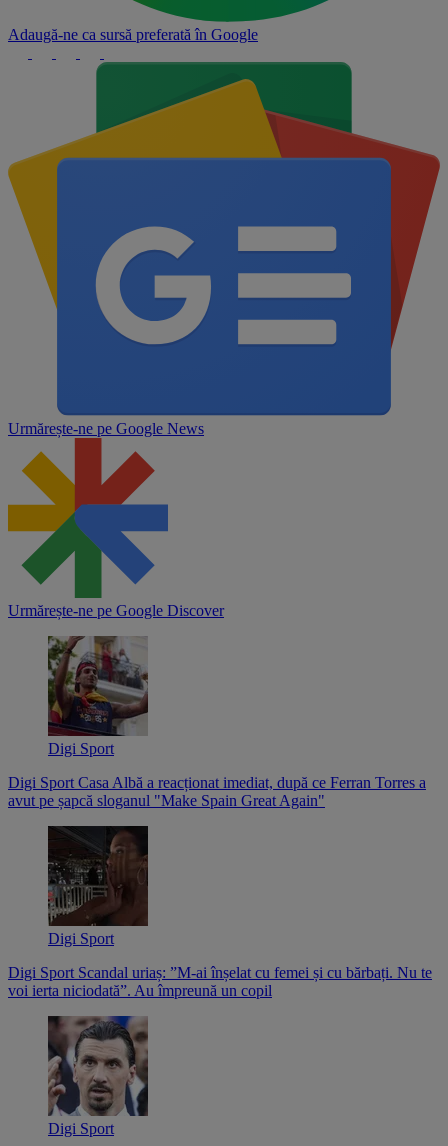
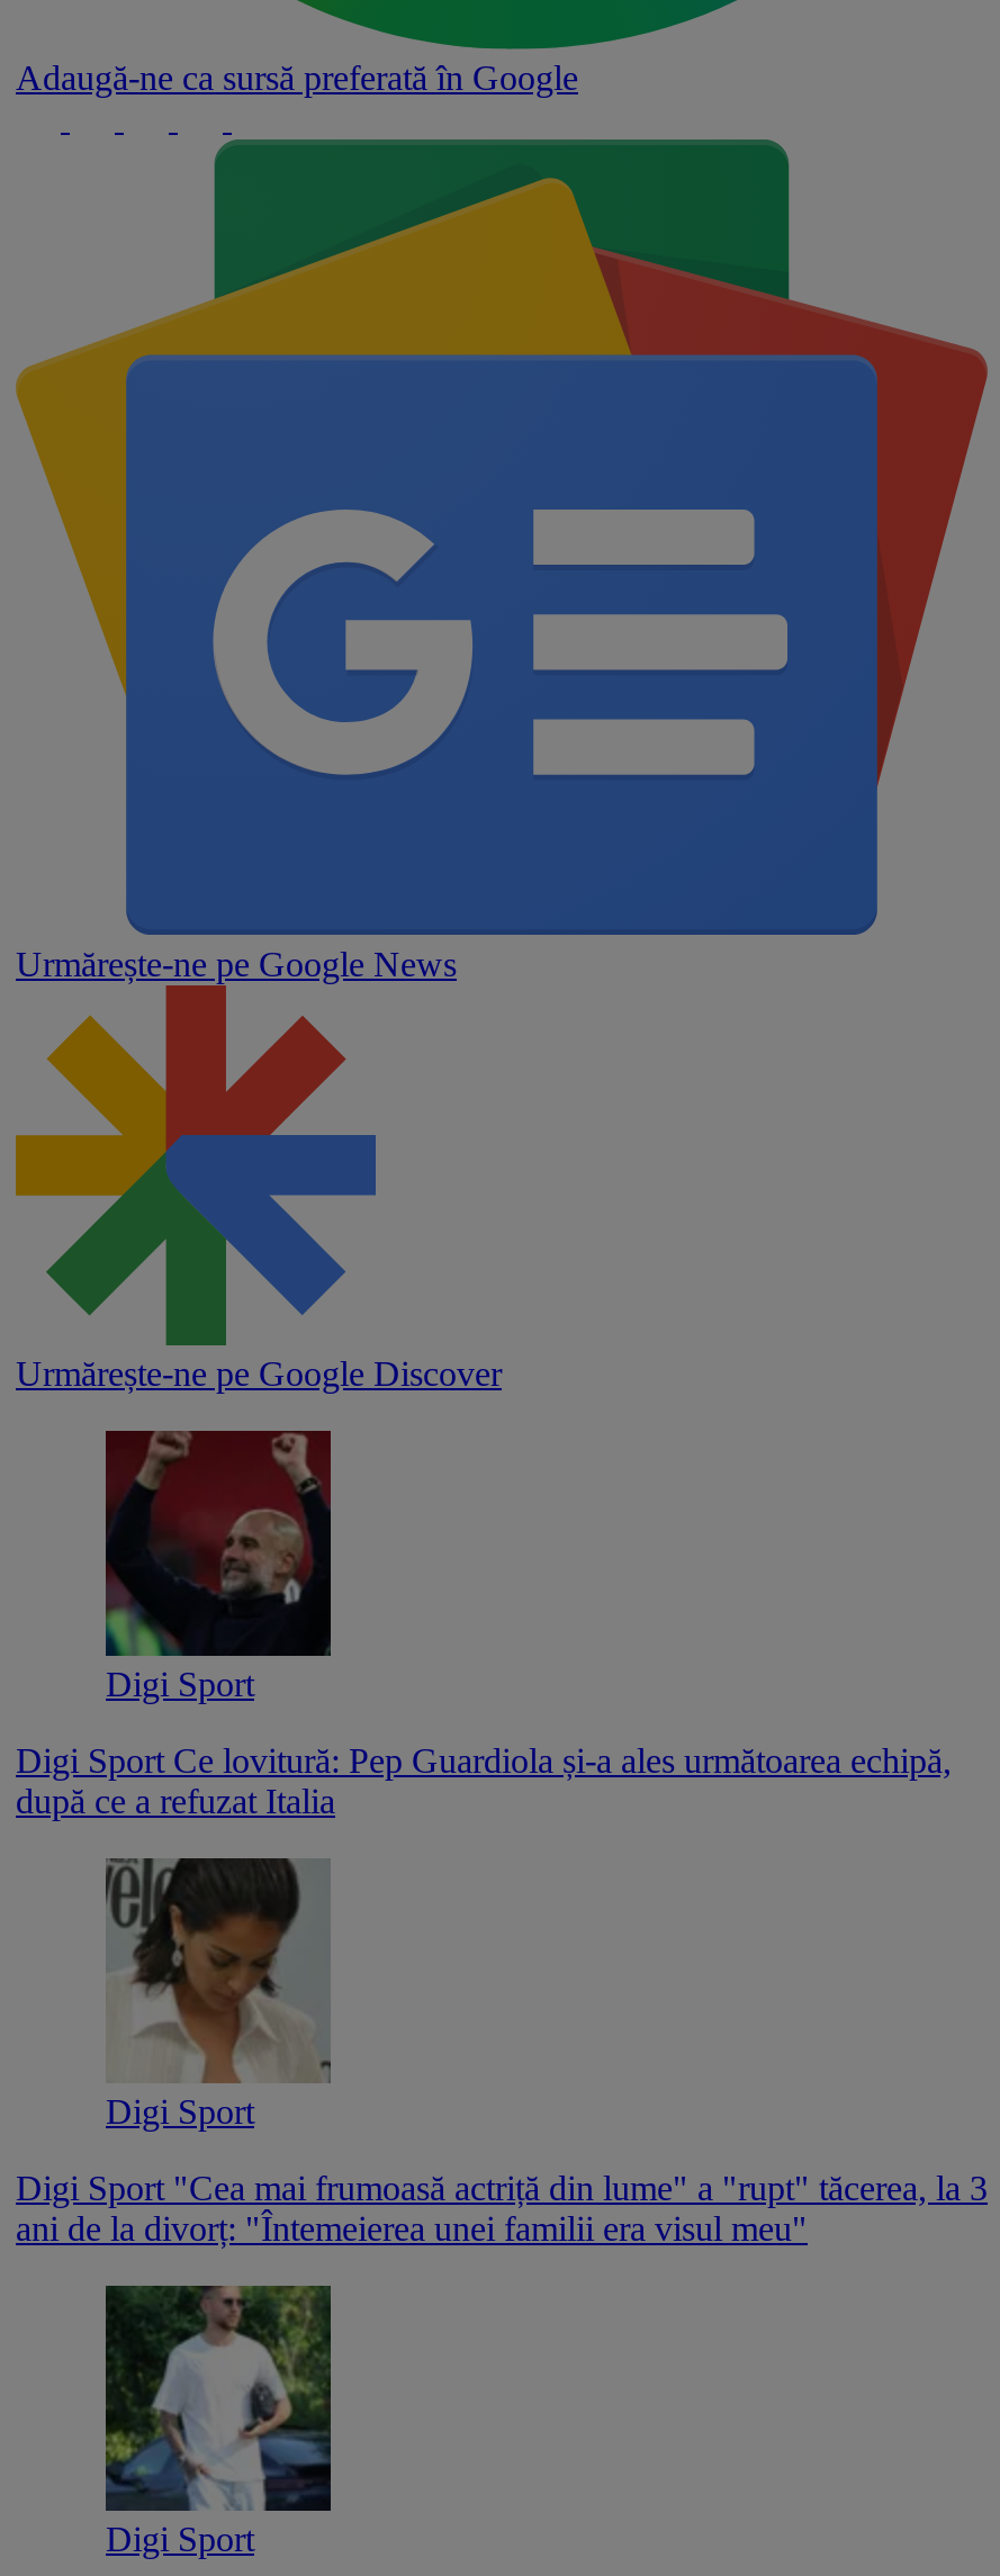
- [image]
- Digi Sport Casa Albă a reacționat imediat, după ce Ferran Torres a
- avut pe șapcă sloganul "Make Spain Great Again"
+ [image]
+ Digi Sport Ce lovitură: Pep Guardiola și-a ales următoarea echipă,
+ după ce a refuzat Italia

- [image]
- Digi Sport Scandal uriaș: ”M-ai înșelat cu femei și cu bărbați. Nu te
- voi ierta niciodată”. Au împreună un copil
+ [image]
+ Digi Sport "Cea mai frumoasă actriță din lume" a "rupt" tăcerea, la 3
+ ani de la divorț: "Întemeierea unei familii era visul meu"

- [image]
+ [image]
